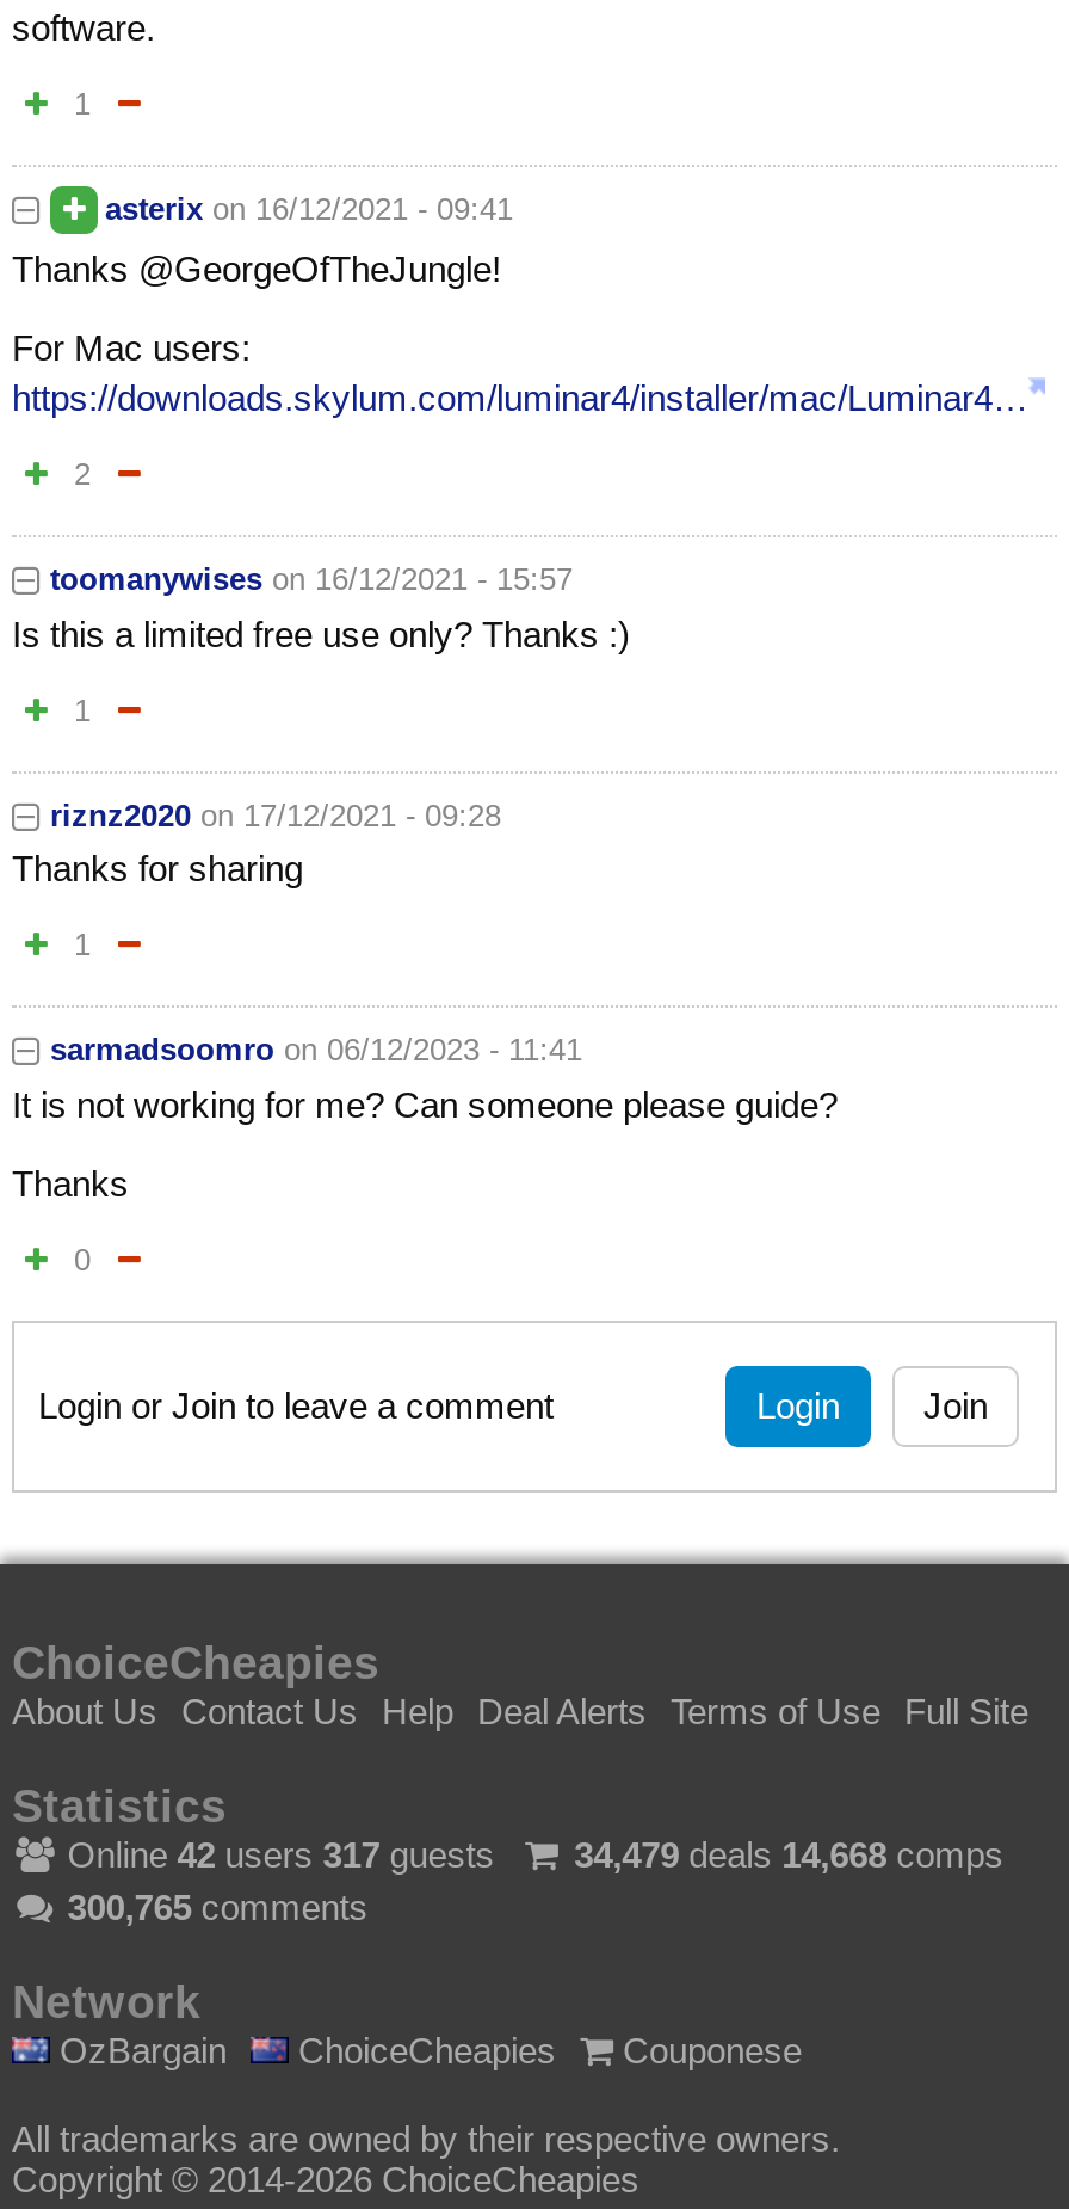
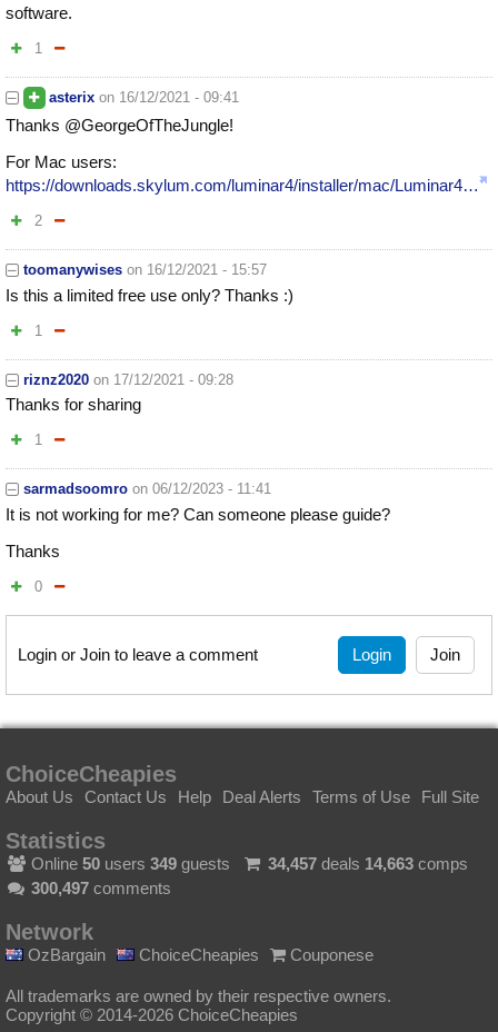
- Online 42 users 317 guests
+ Online 50 users 349 guests

- 34,479 deals 14,668 comps
+ 34,457 deals 14,663 comps

- 300,765 comments
+ 300,497 comments
